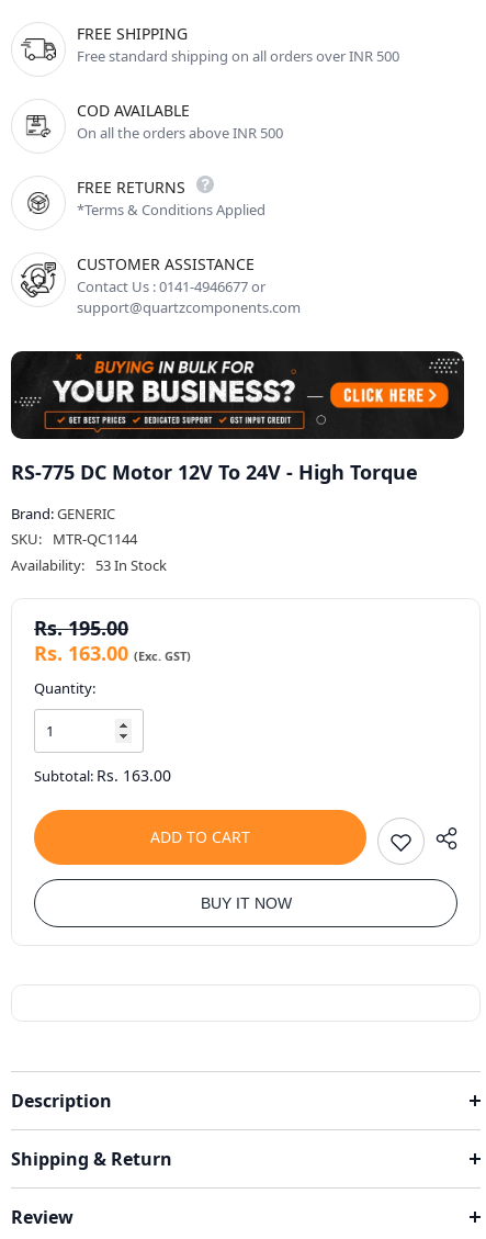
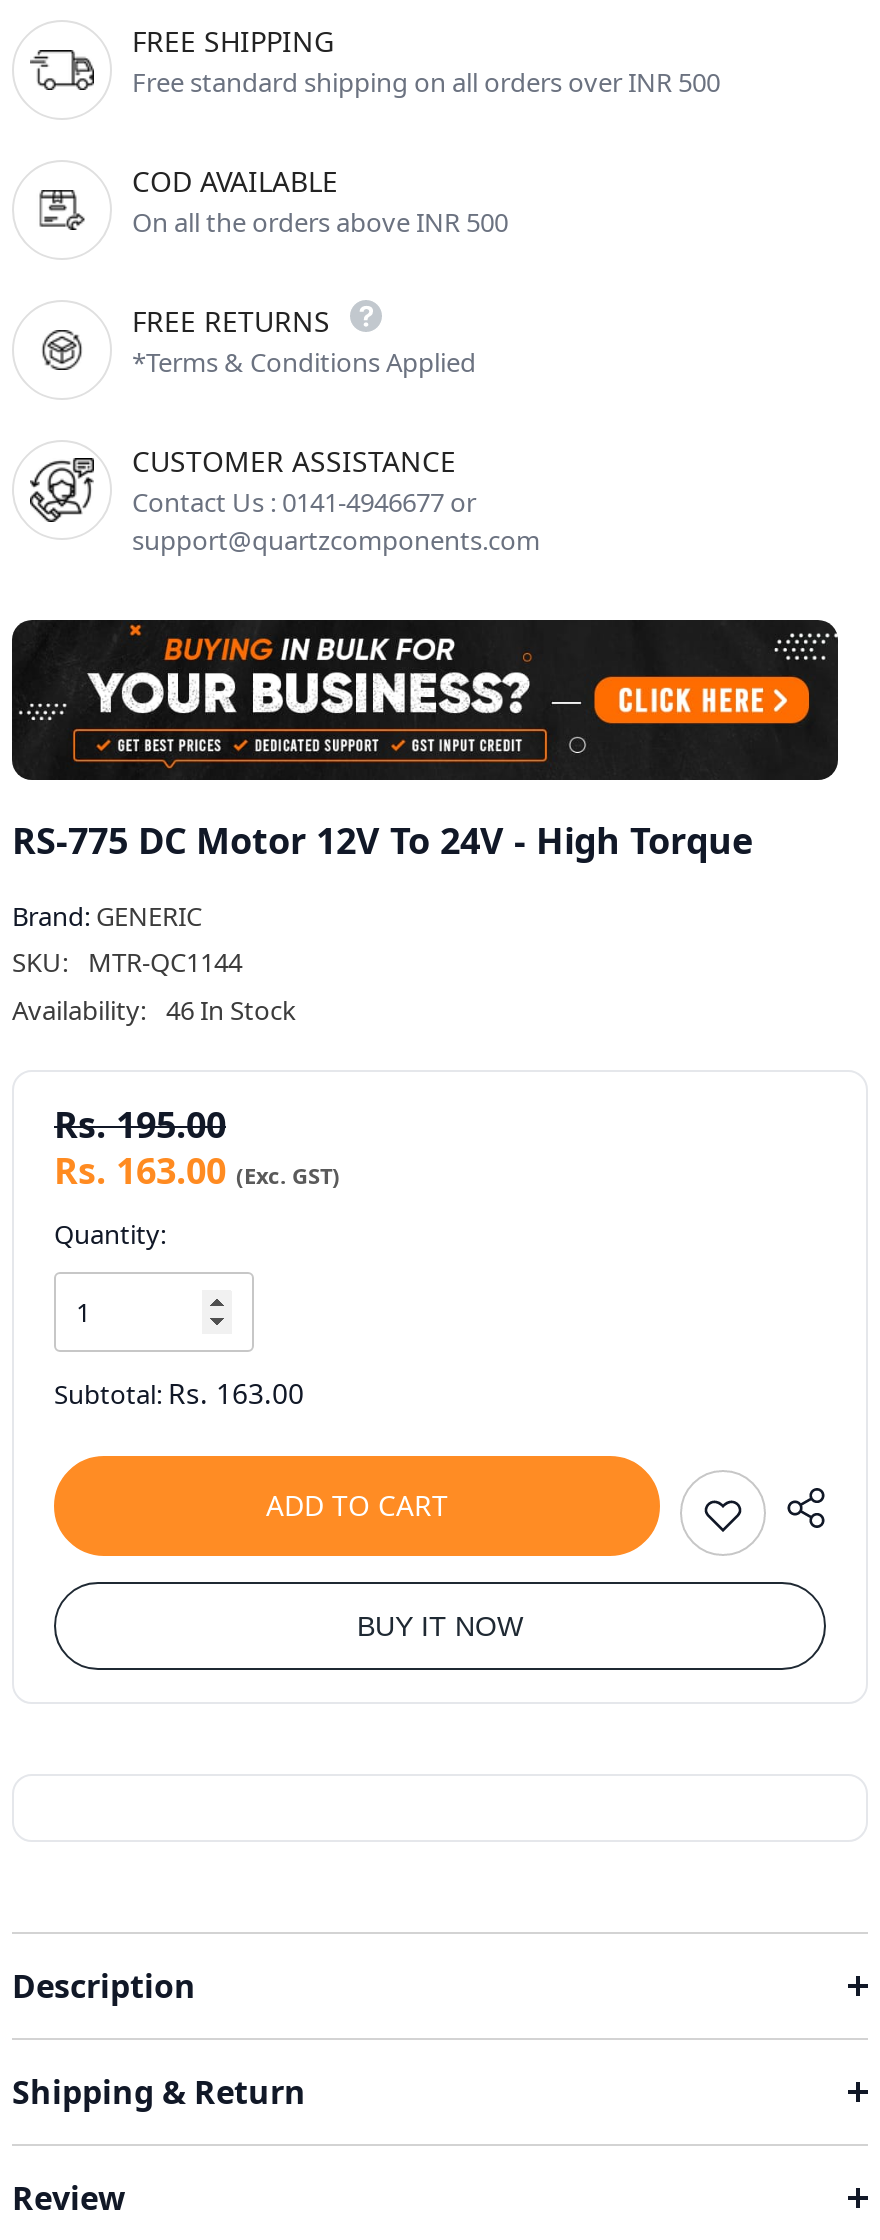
- Availability: 53 In Stock
+ Availability: 46 In Stock
